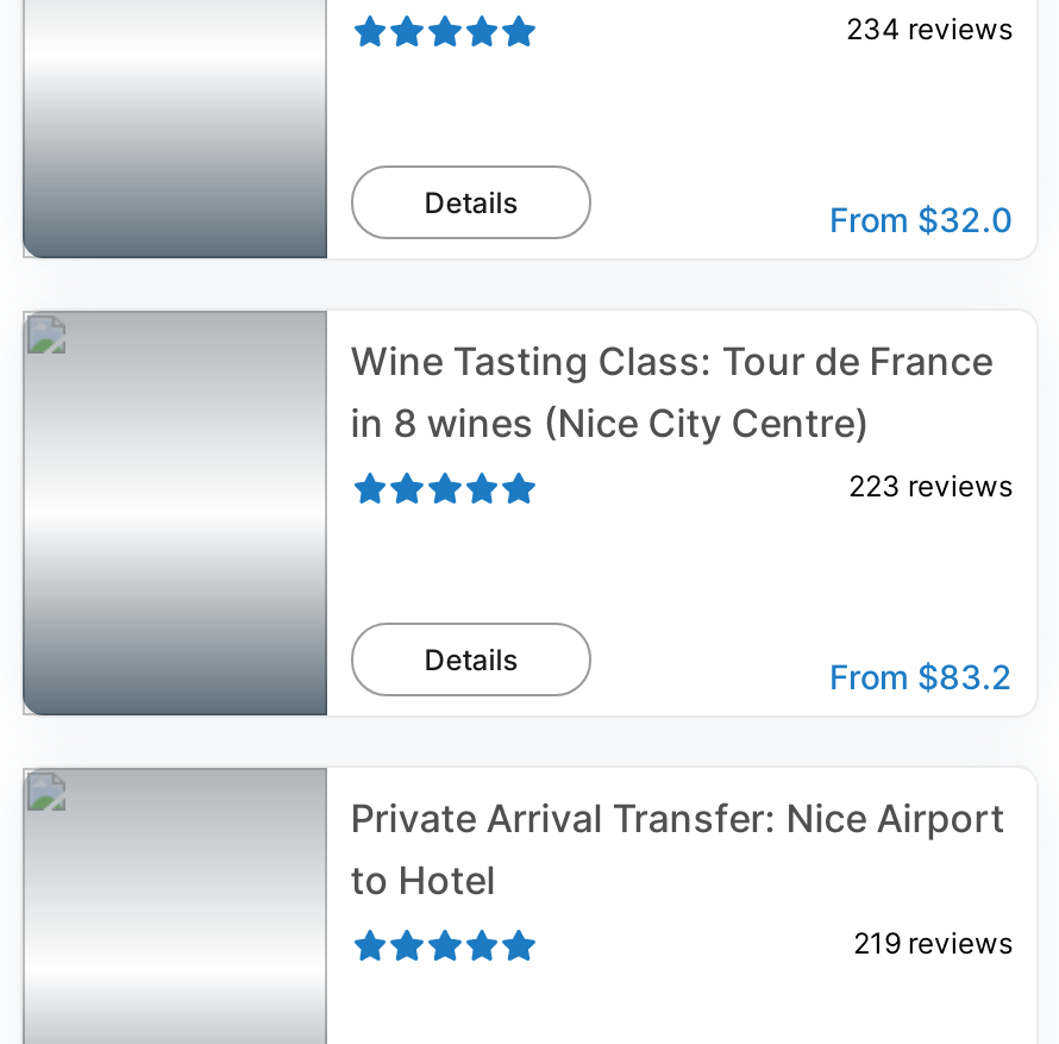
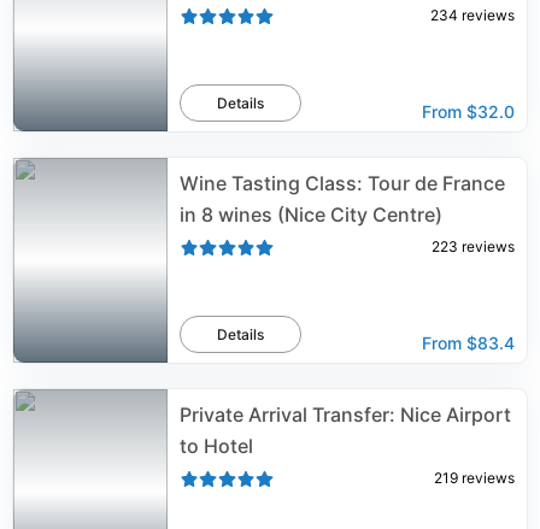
- From $83.2
+ From $83.4
